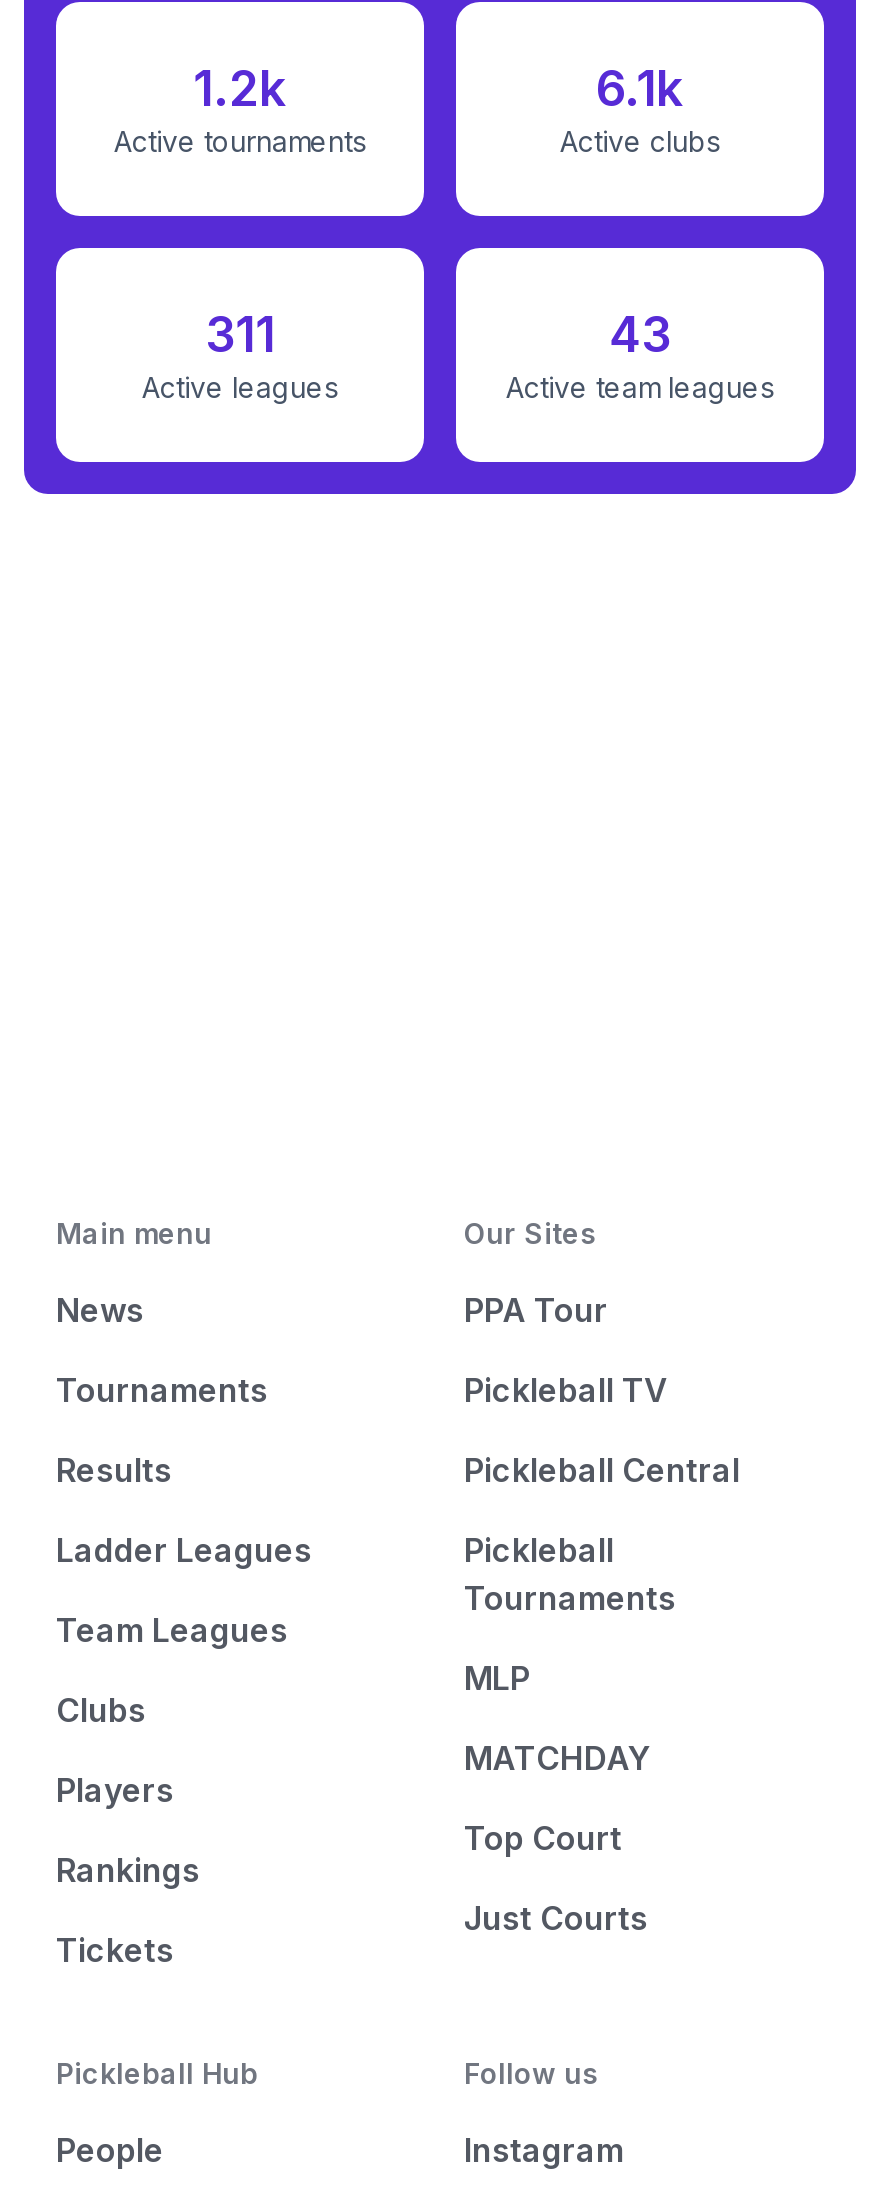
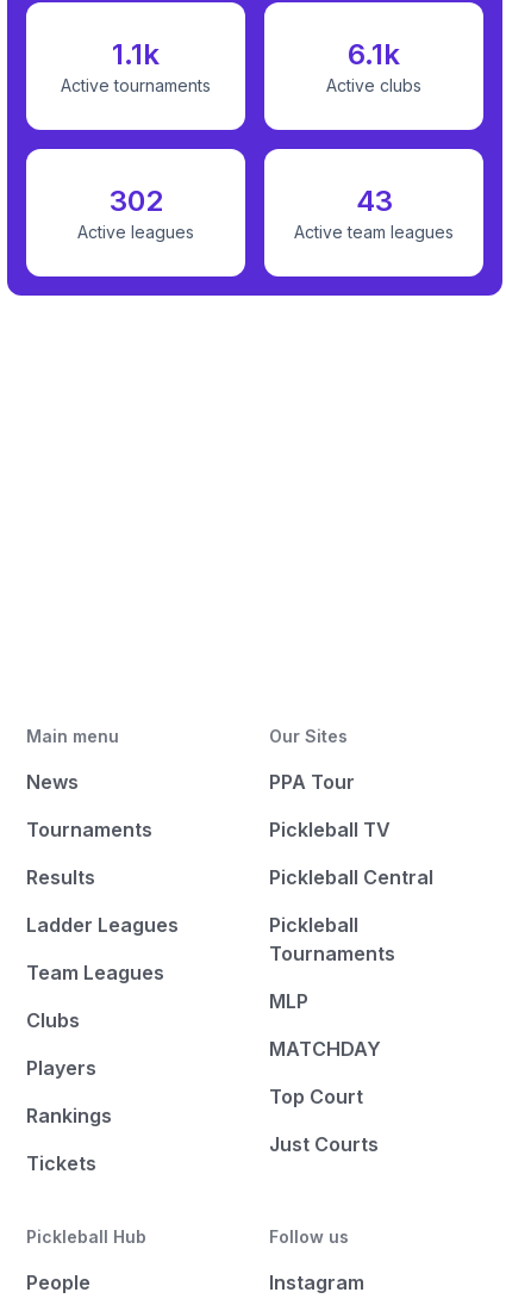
- 1.2k
+ 1.1k

- 311
+ 302
